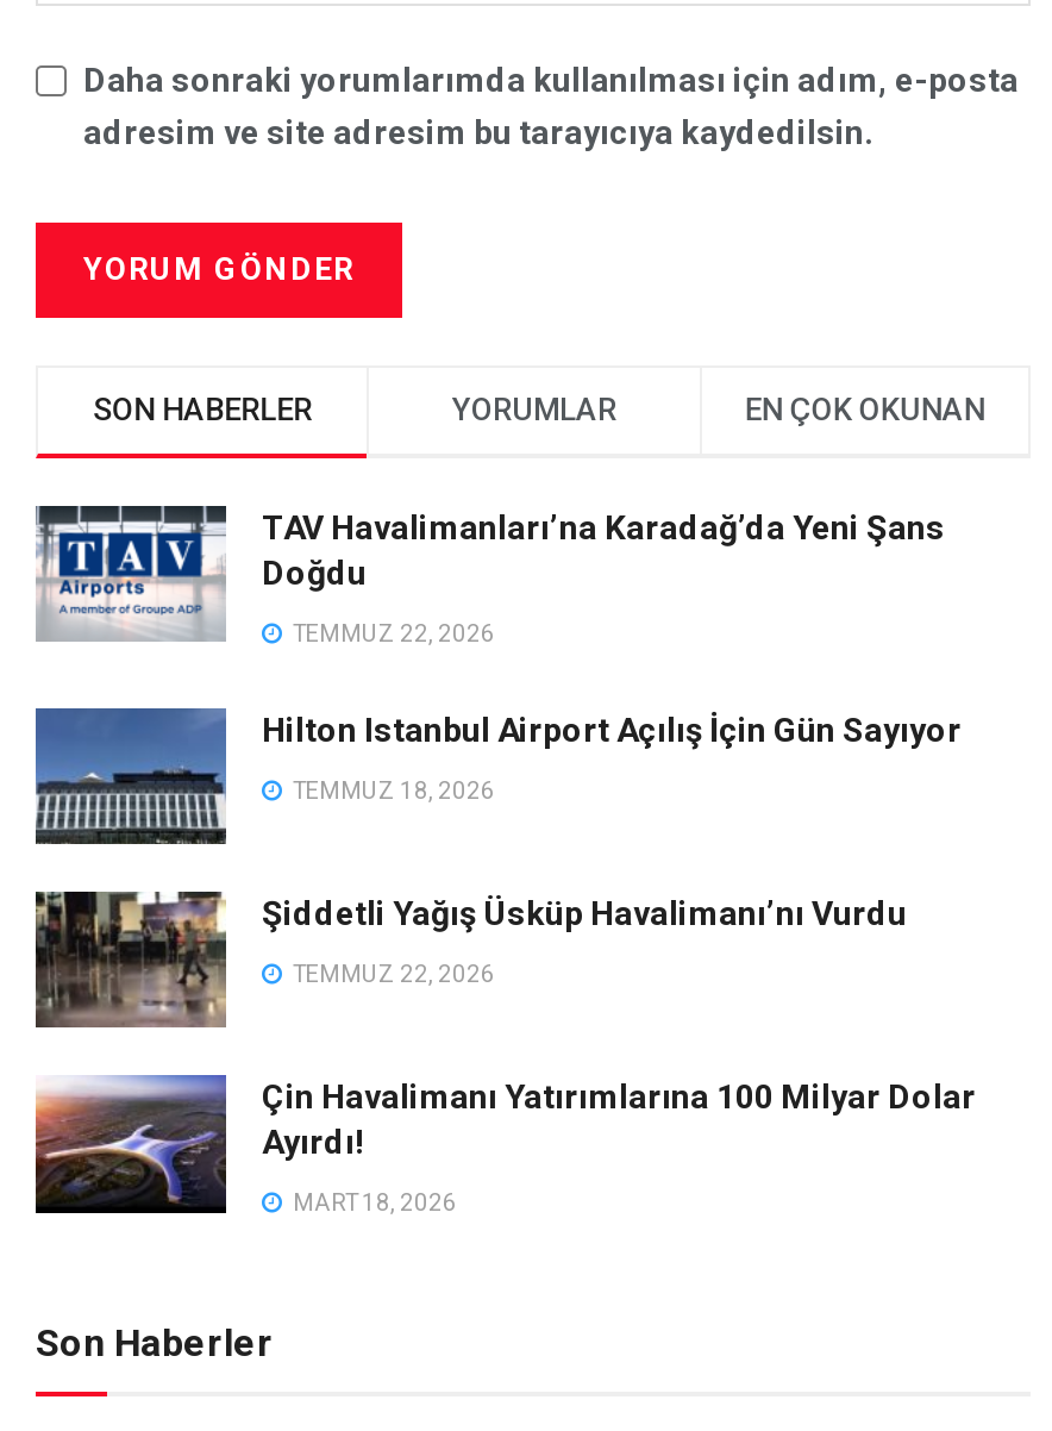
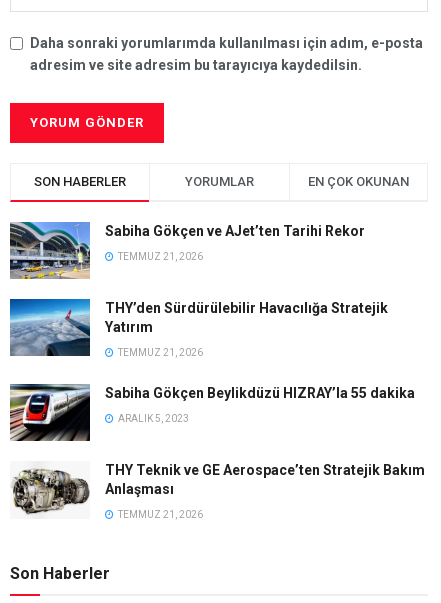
- [image]
- TAV Havalimanları’na Karadağ’da Yeni Şans
- Doğdu
+ [image]
+ Sabiha Gökçen ve AJet’ten Tarihi Rekor

- TEMMUZ 22, 2026
+ TEMMUZ 21, 2026

- [image]
- Hilton Istanbul Airport Açılış İçin Gün Sayıyor
+ [image]
+ THY’den Sürdürülebilir Havacılığa Stratejik
+ Yatırım

- TEMMUZ 18, 2026
+ TEMMUZ 21, 2026

- [image]
- Şiddetli Yağış Üsküp Havalimanı’nı Vurdu
+ [image]
+ Sabiha Gökçen Beylikdüzü HIZRAY’la 55 dakika

- TEMMUZ 22, 2026
+ ARALIK 5, 2023

- [image]
- Çin Havalimanı Yatırımlarına 100 Milyar Dolar
- Ayırdı!
+ [image]
+ THY Teknik ve GE Aerospace’ten Stratejik Bakım
+ Anlaşması

- MART 18, 2026
+ TEMMUZ 21, 2026
